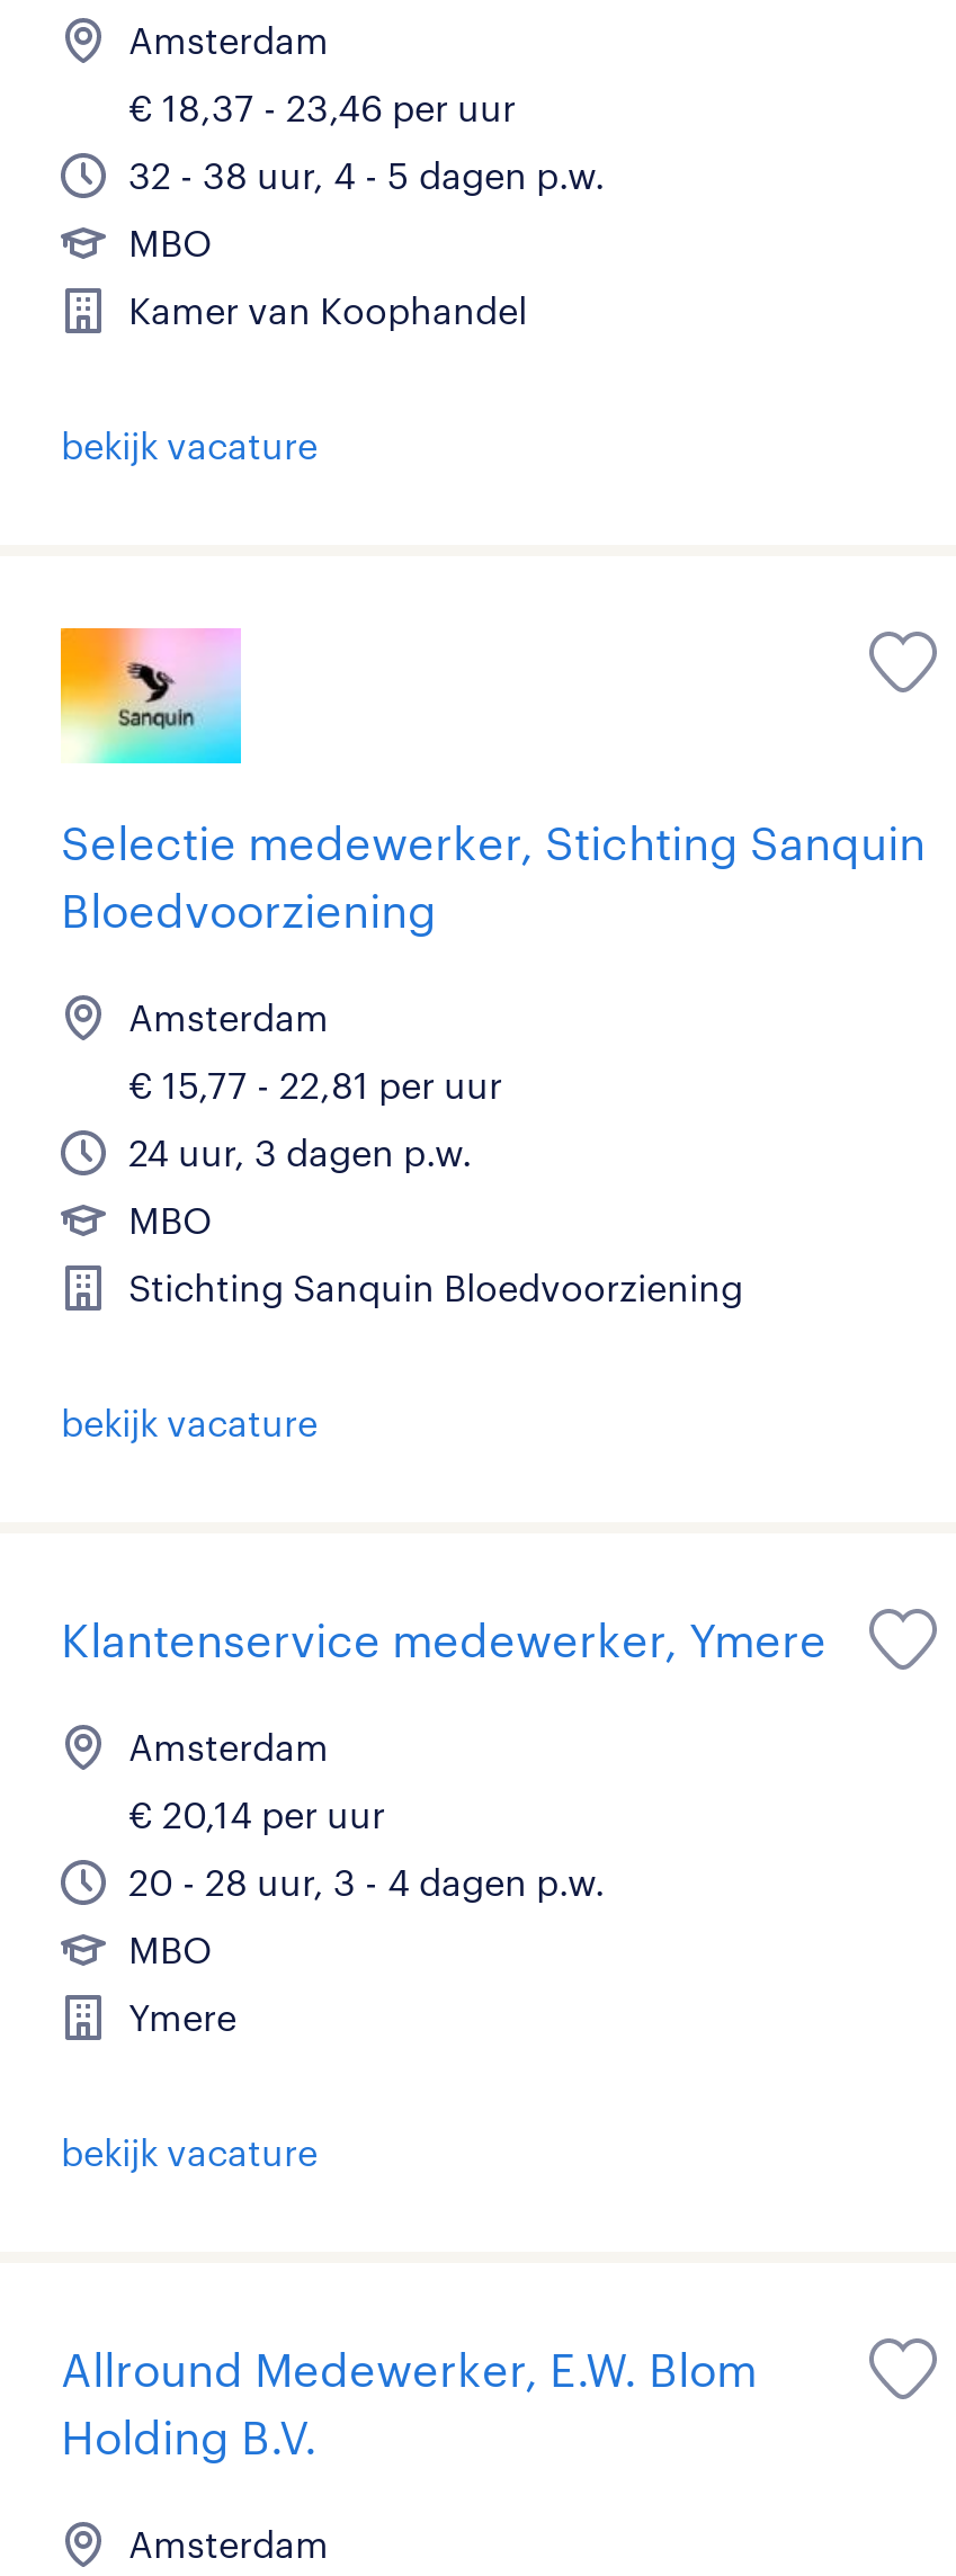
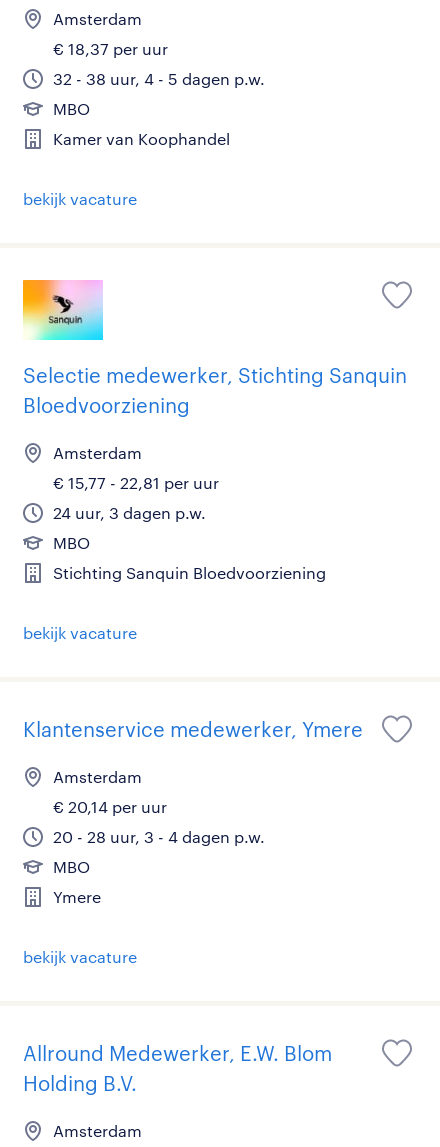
- € 18,37 - 23,46 per uur
+ € 18,37 per uur
